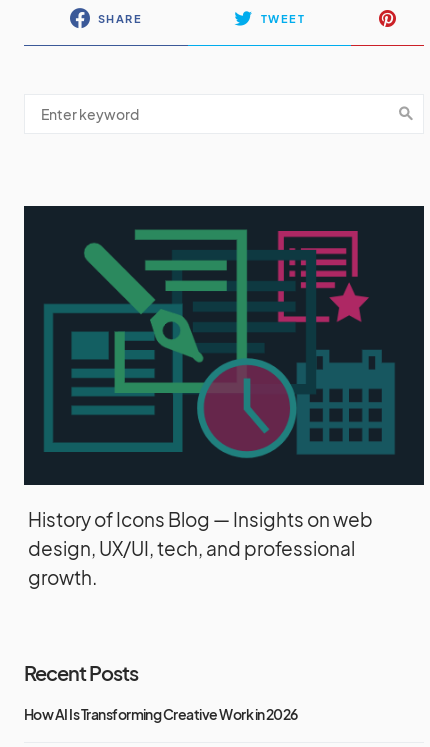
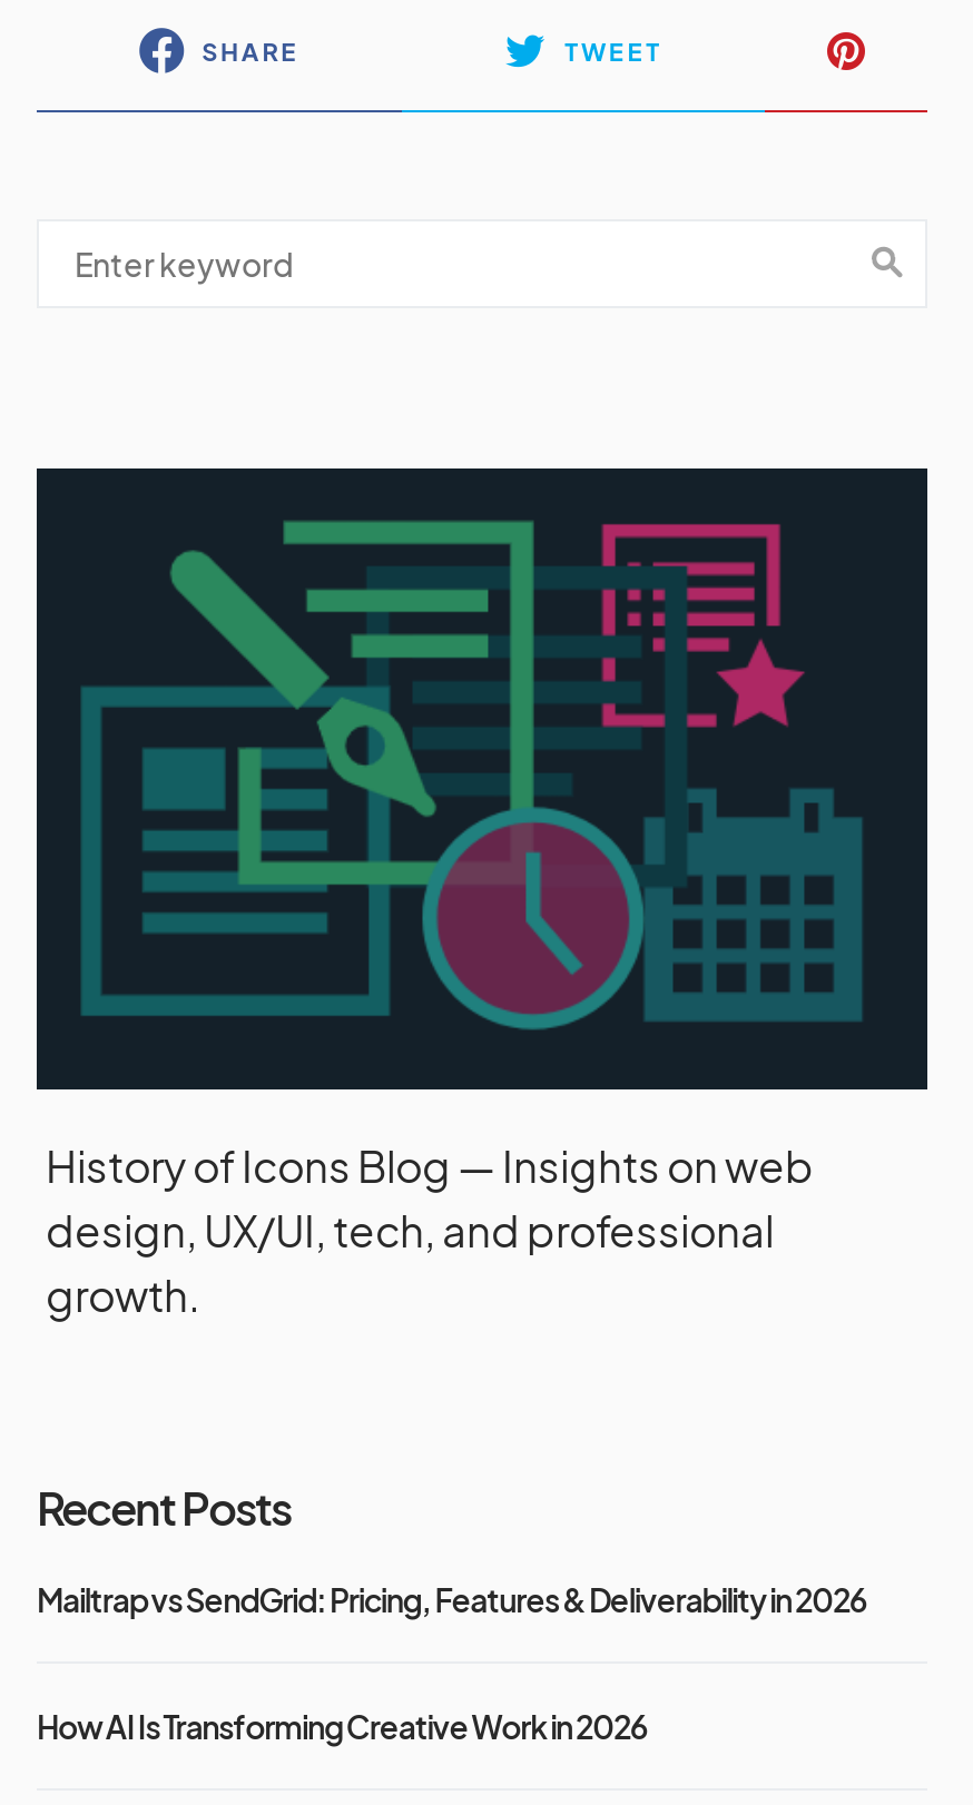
+ Mailtrap vs SendGrid: Pricing, Features & Deliverability in 2026
